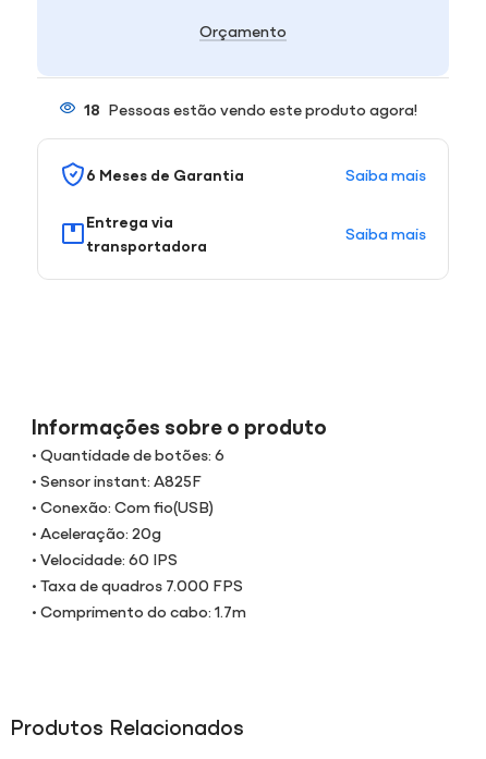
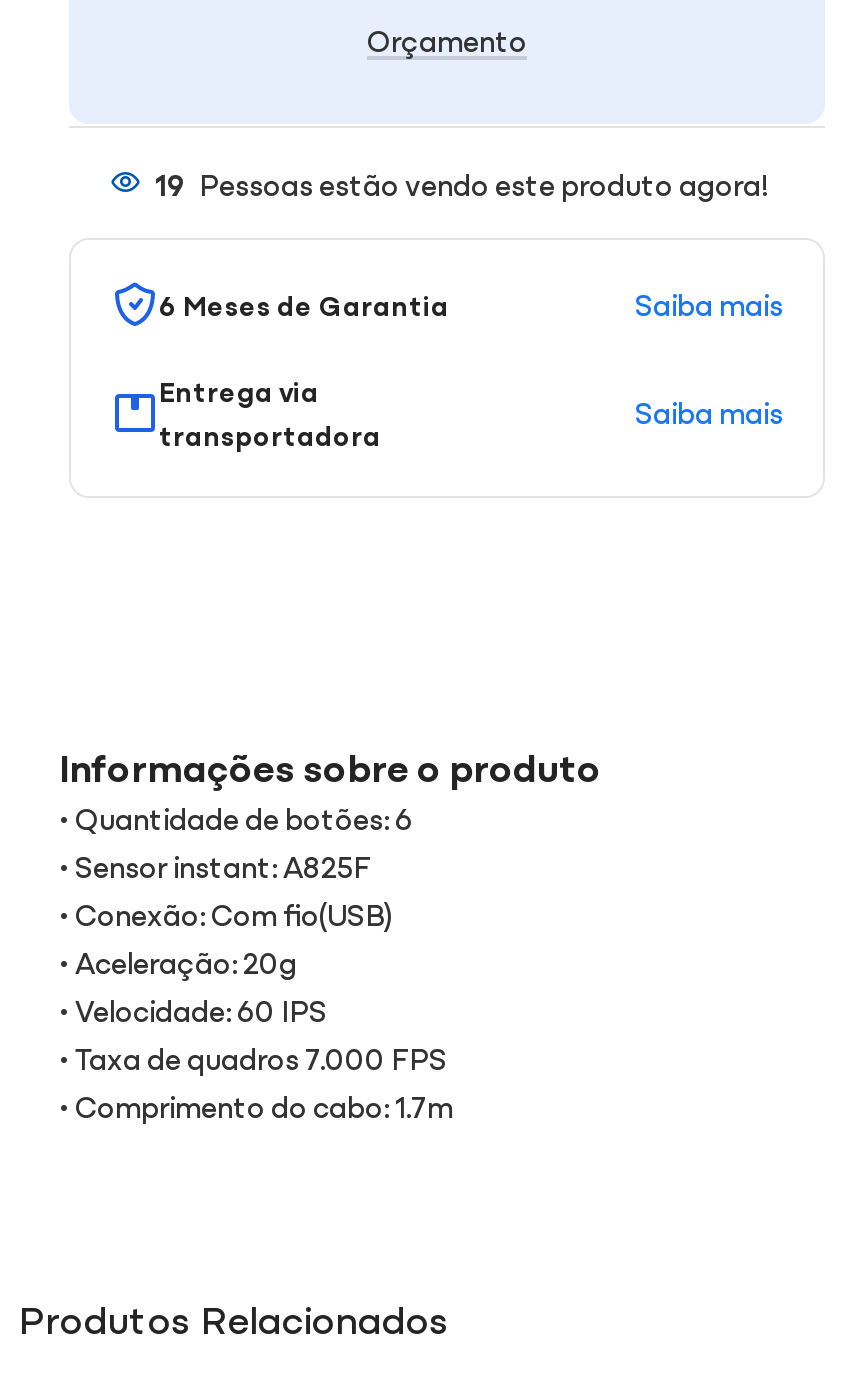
- 18 Pessoas estão vendo este produto agora!
+ 19 Pessoas estão vendo este produto agora!
